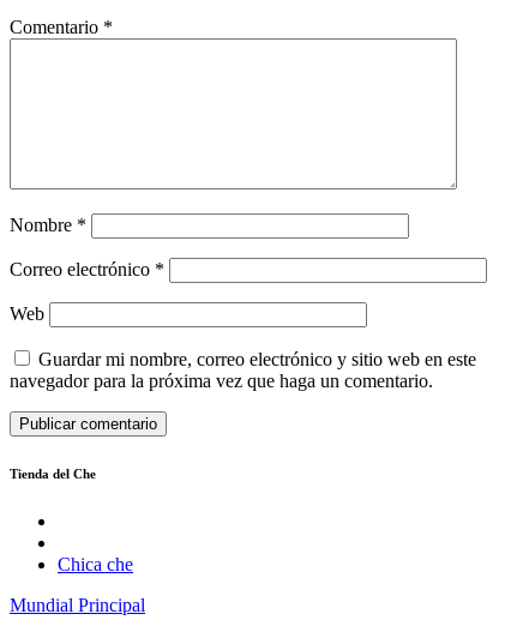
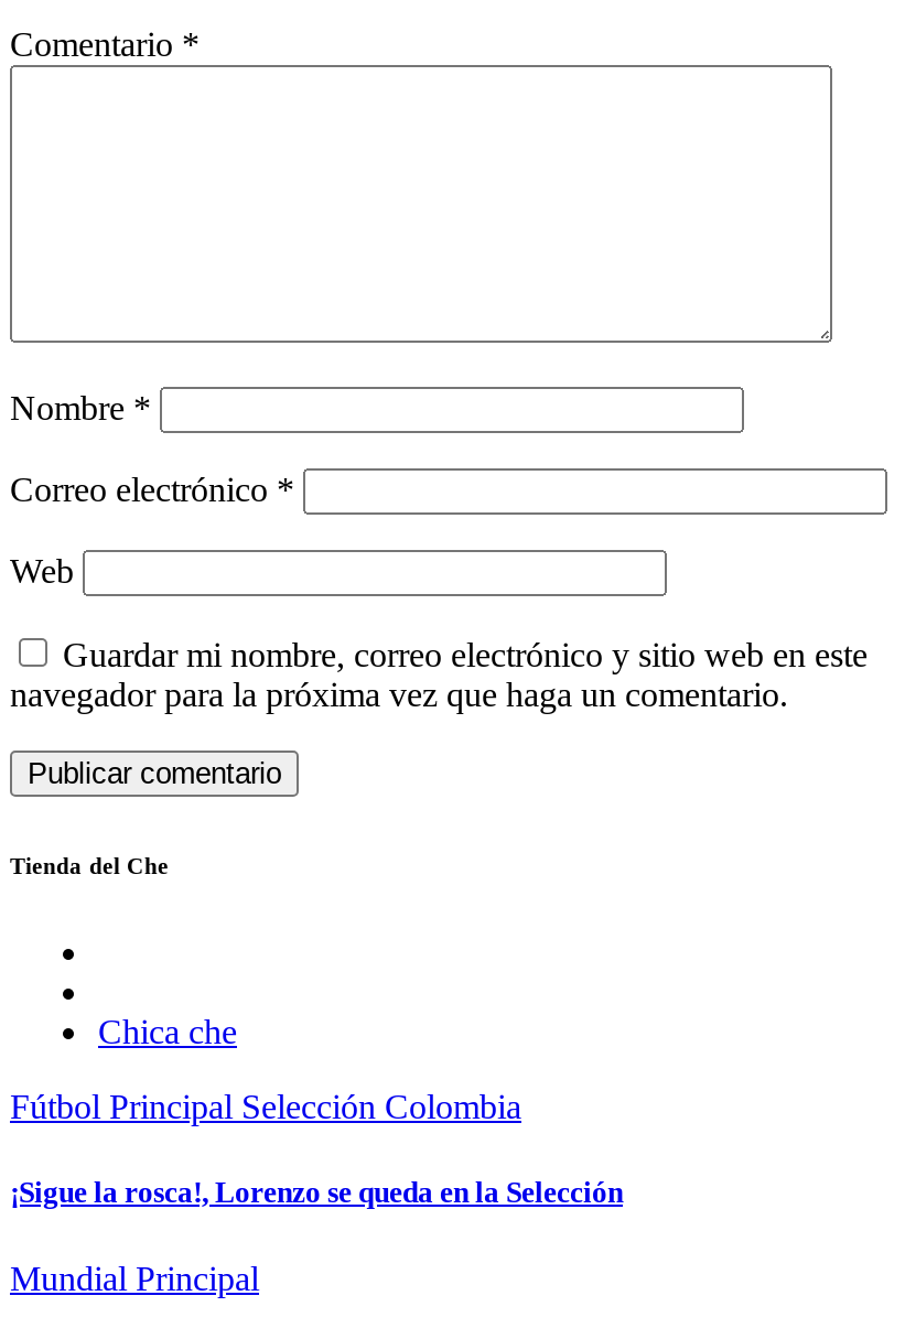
+ Fútbol Principal Selección Colombia
+ ¡Sigue la rosca!, Lorenzo se queda en la Selección
